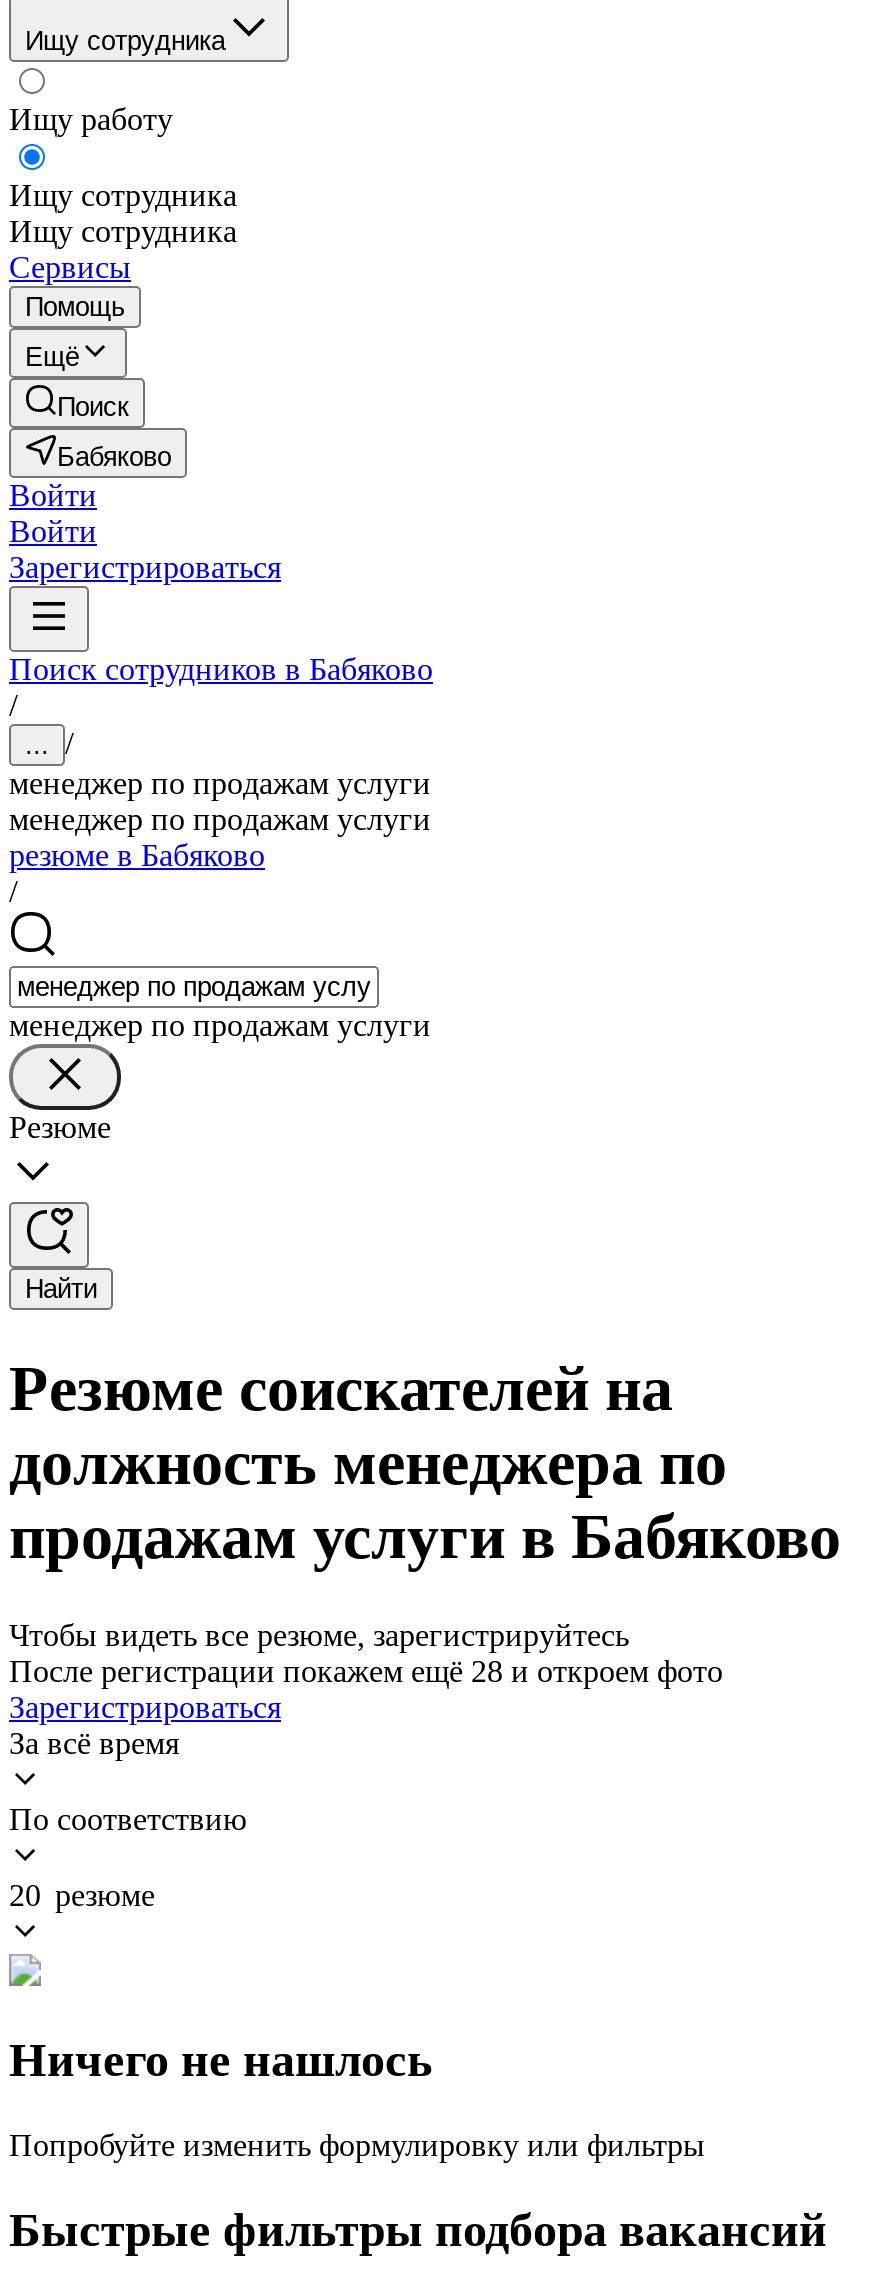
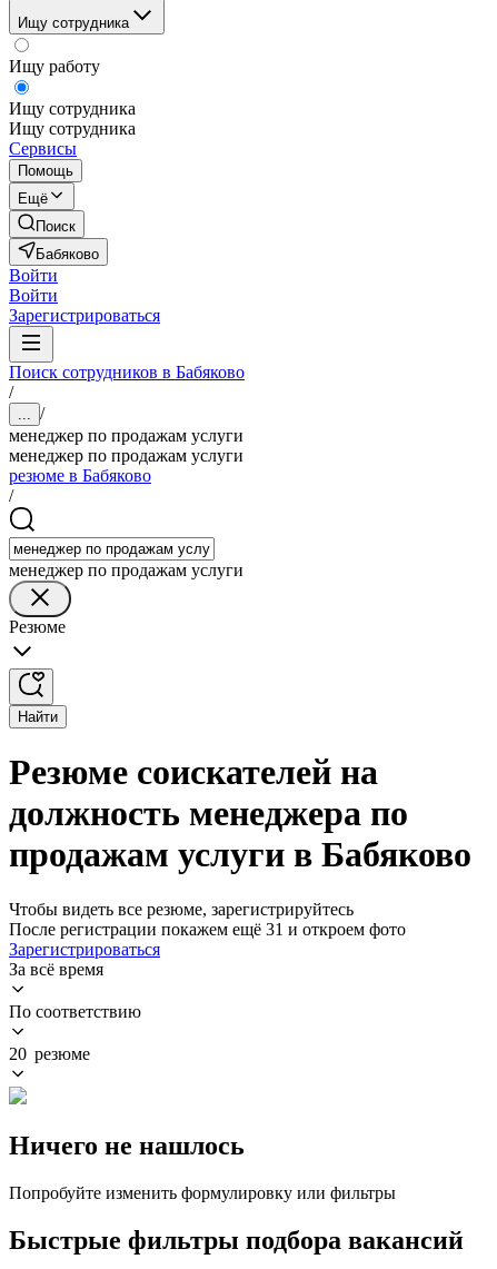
- После регистрации покажем ещё 28 и откроем фото
+ После регистрации покажем ещё 31 и откроем фото
